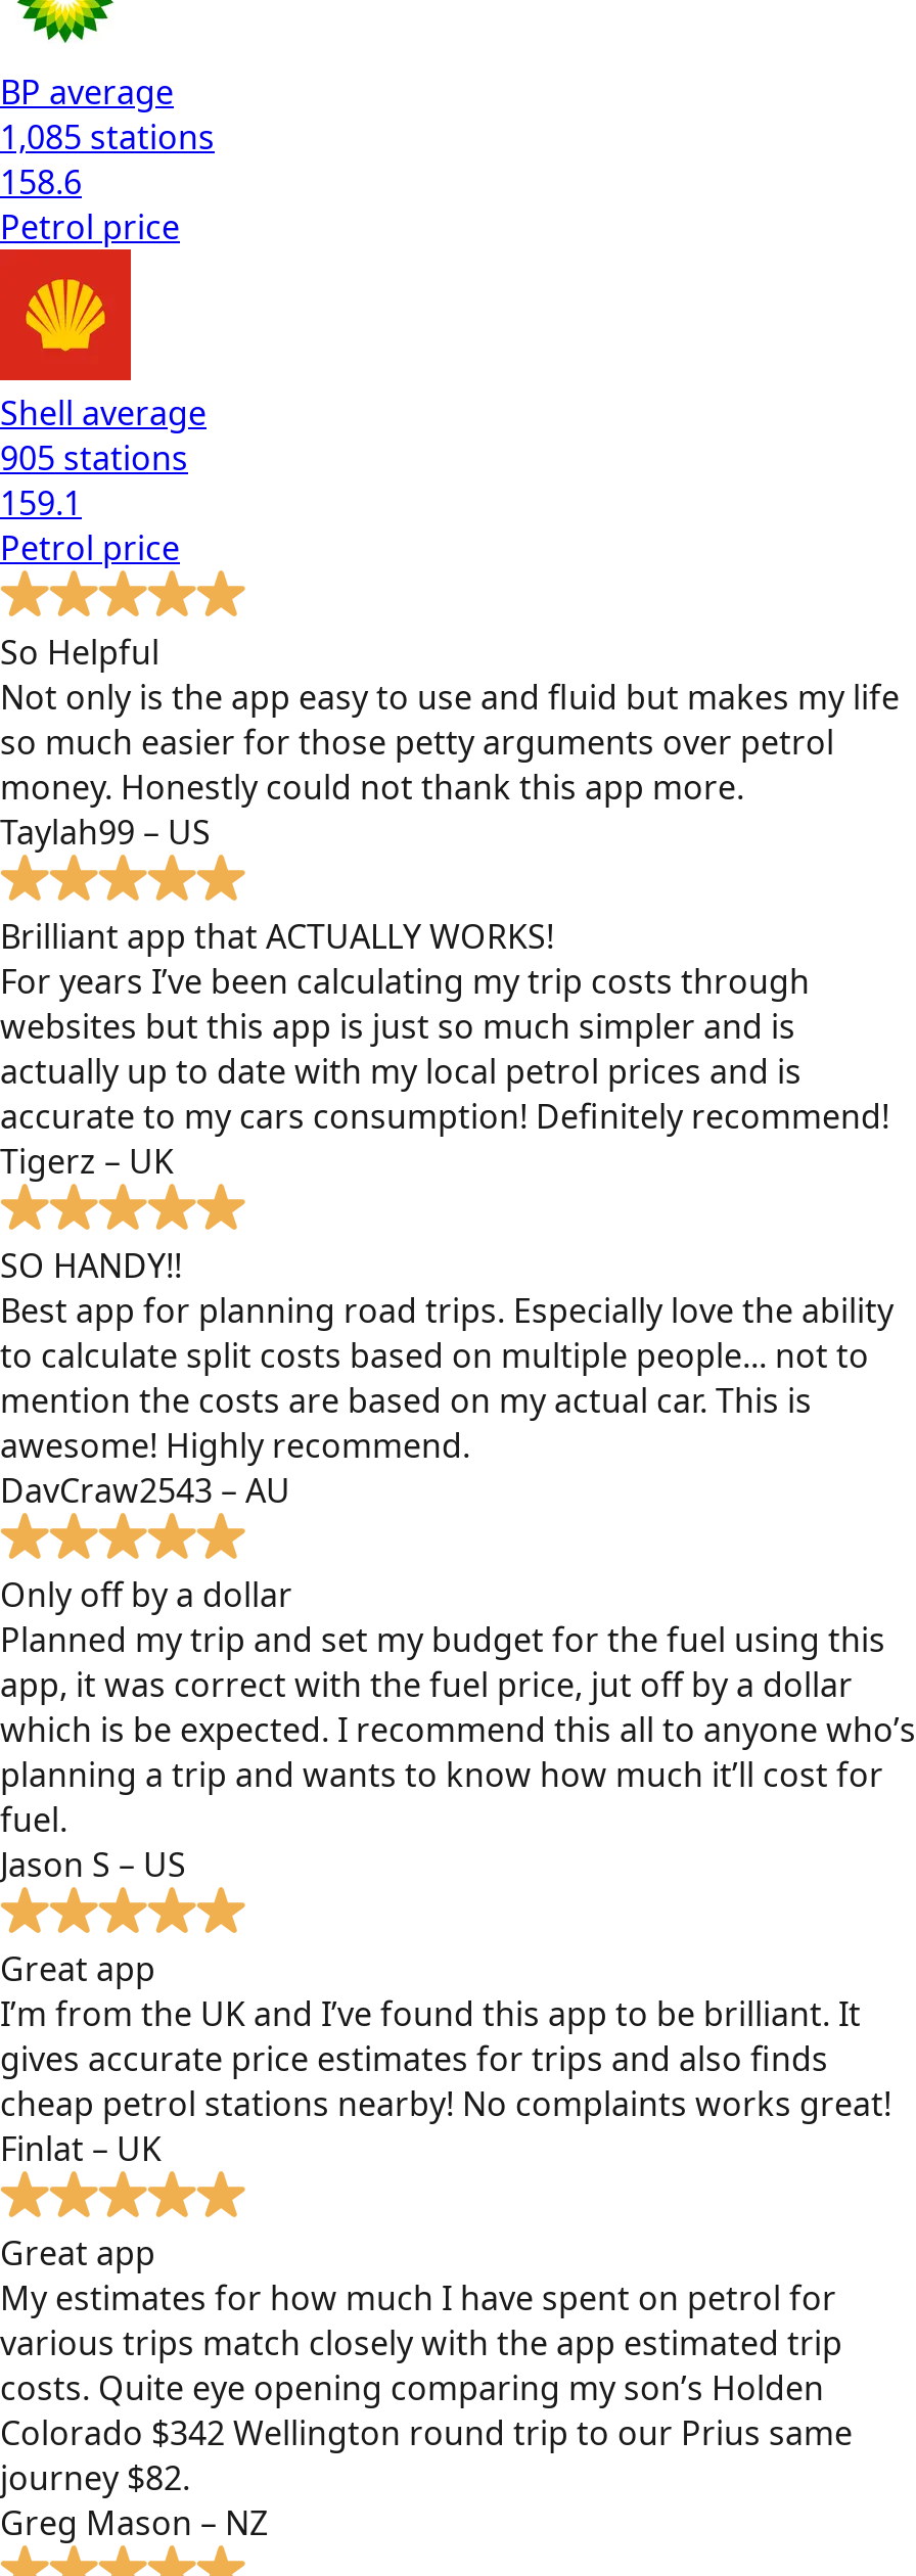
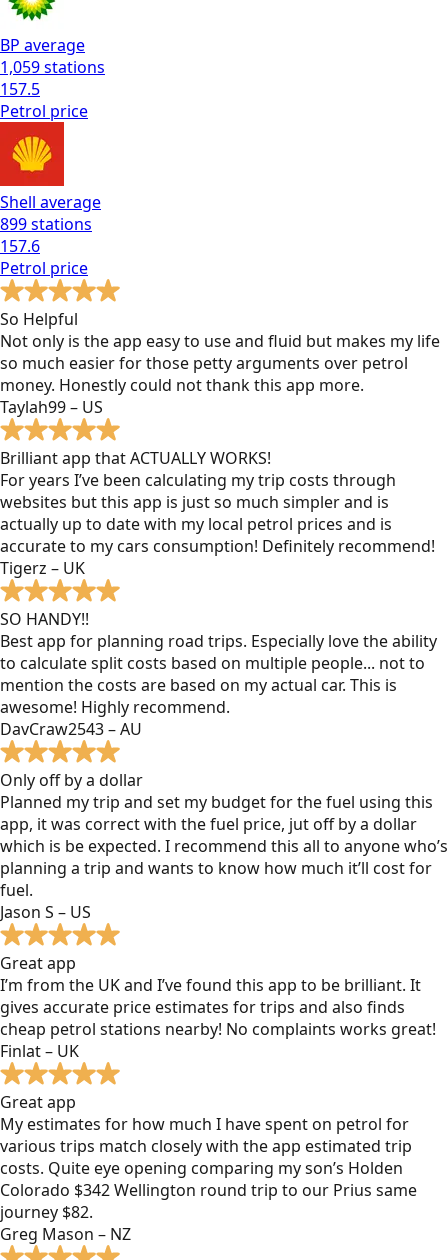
- 1,085 stations
+ 1,059 stations

- 158.6
+ 157.5

- 905 stations
+ 899 stations

- 159.1
+ 157.6
